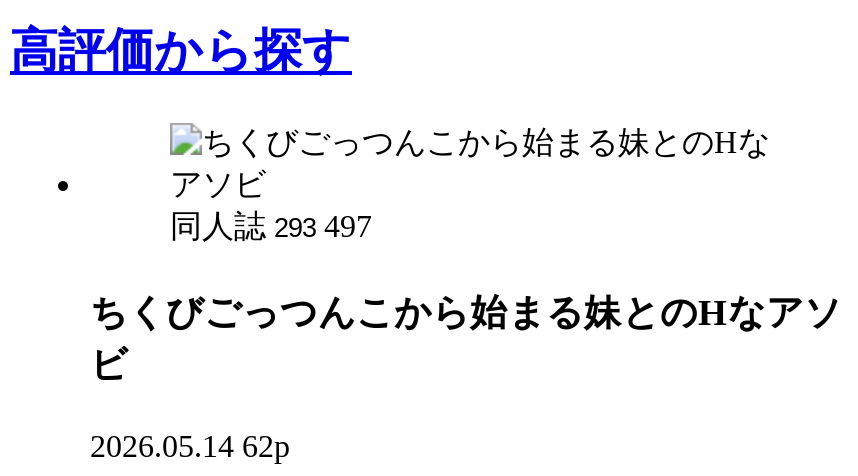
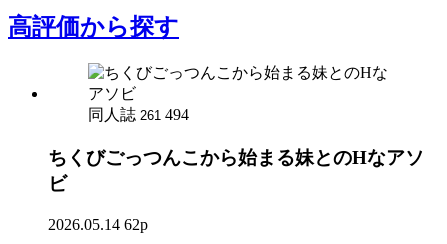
- 同人誌 293 497
+ 同人誌 261 494
